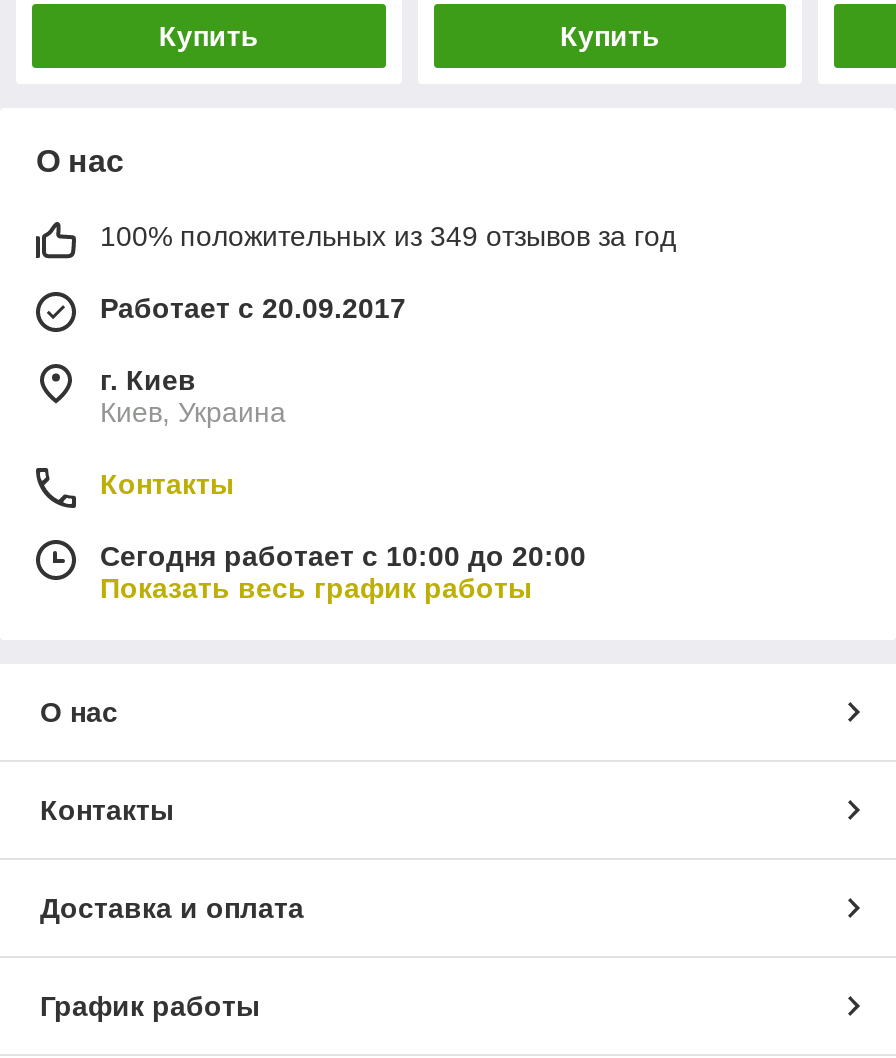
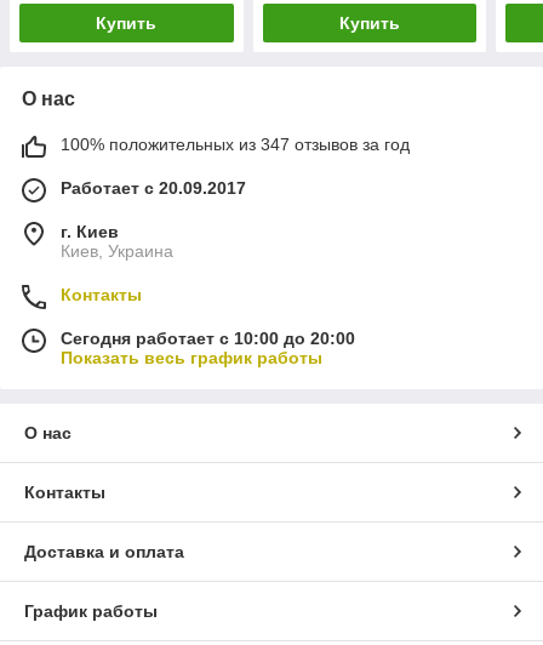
- 100% положительных из 349 отзывов за год
+ 100% положительных из 347 отзывов за год
